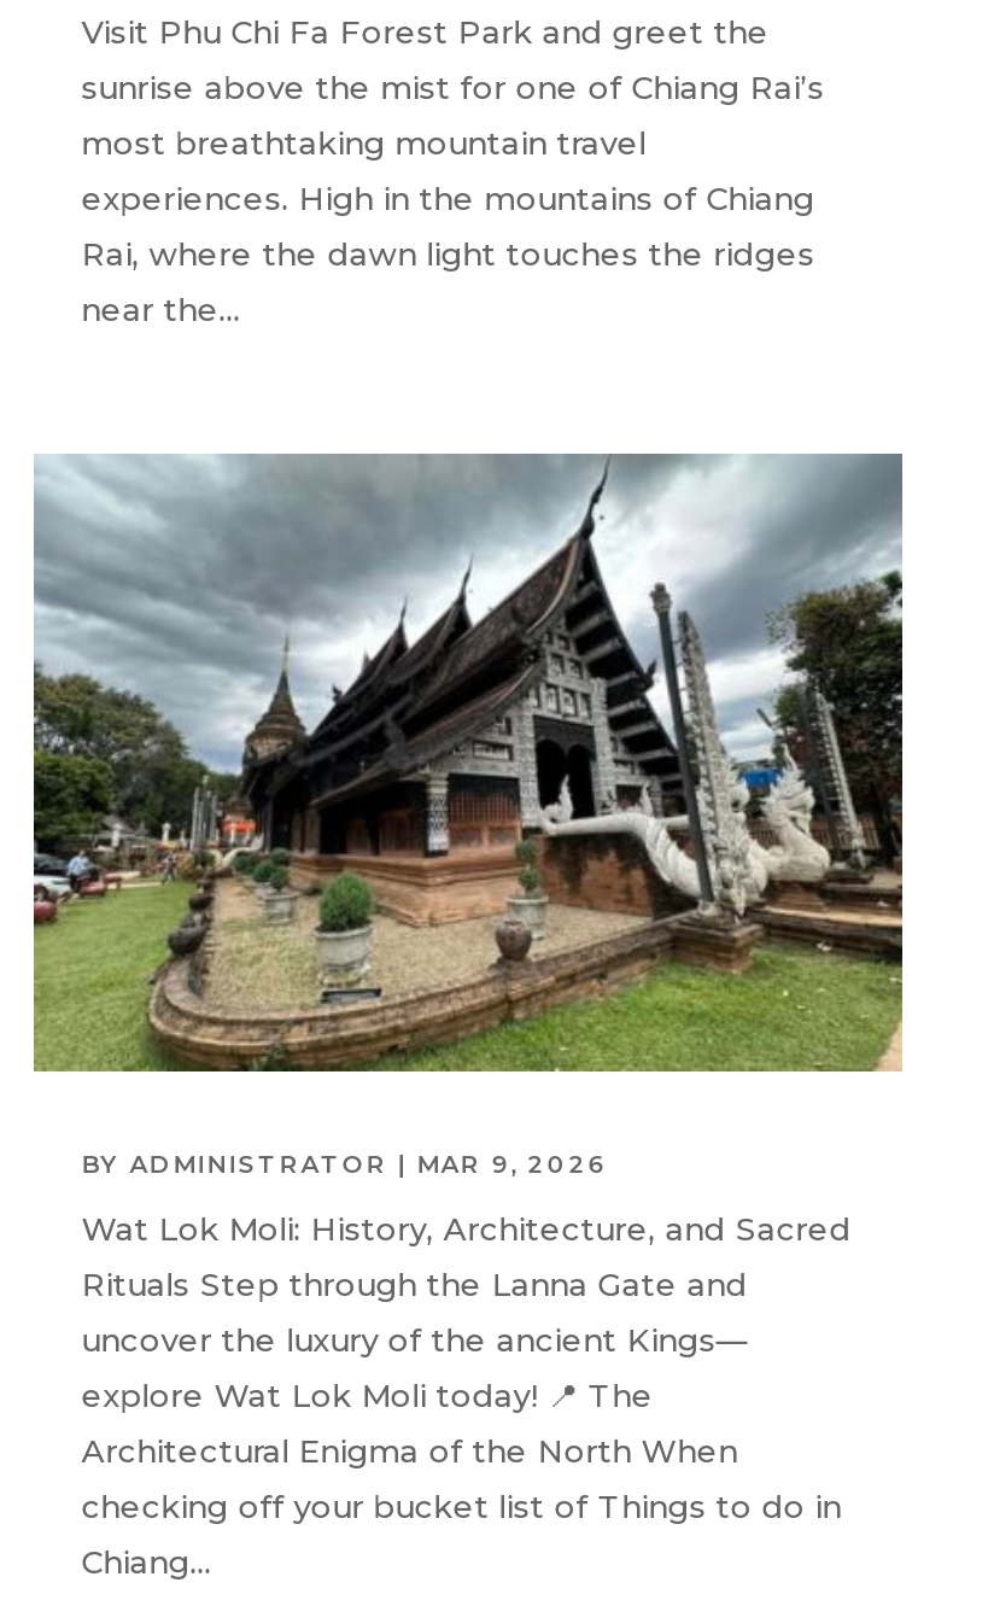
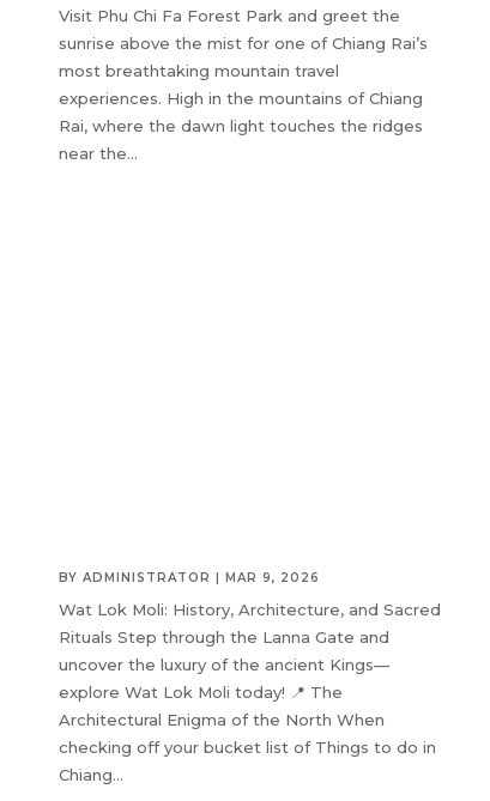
- [image]
